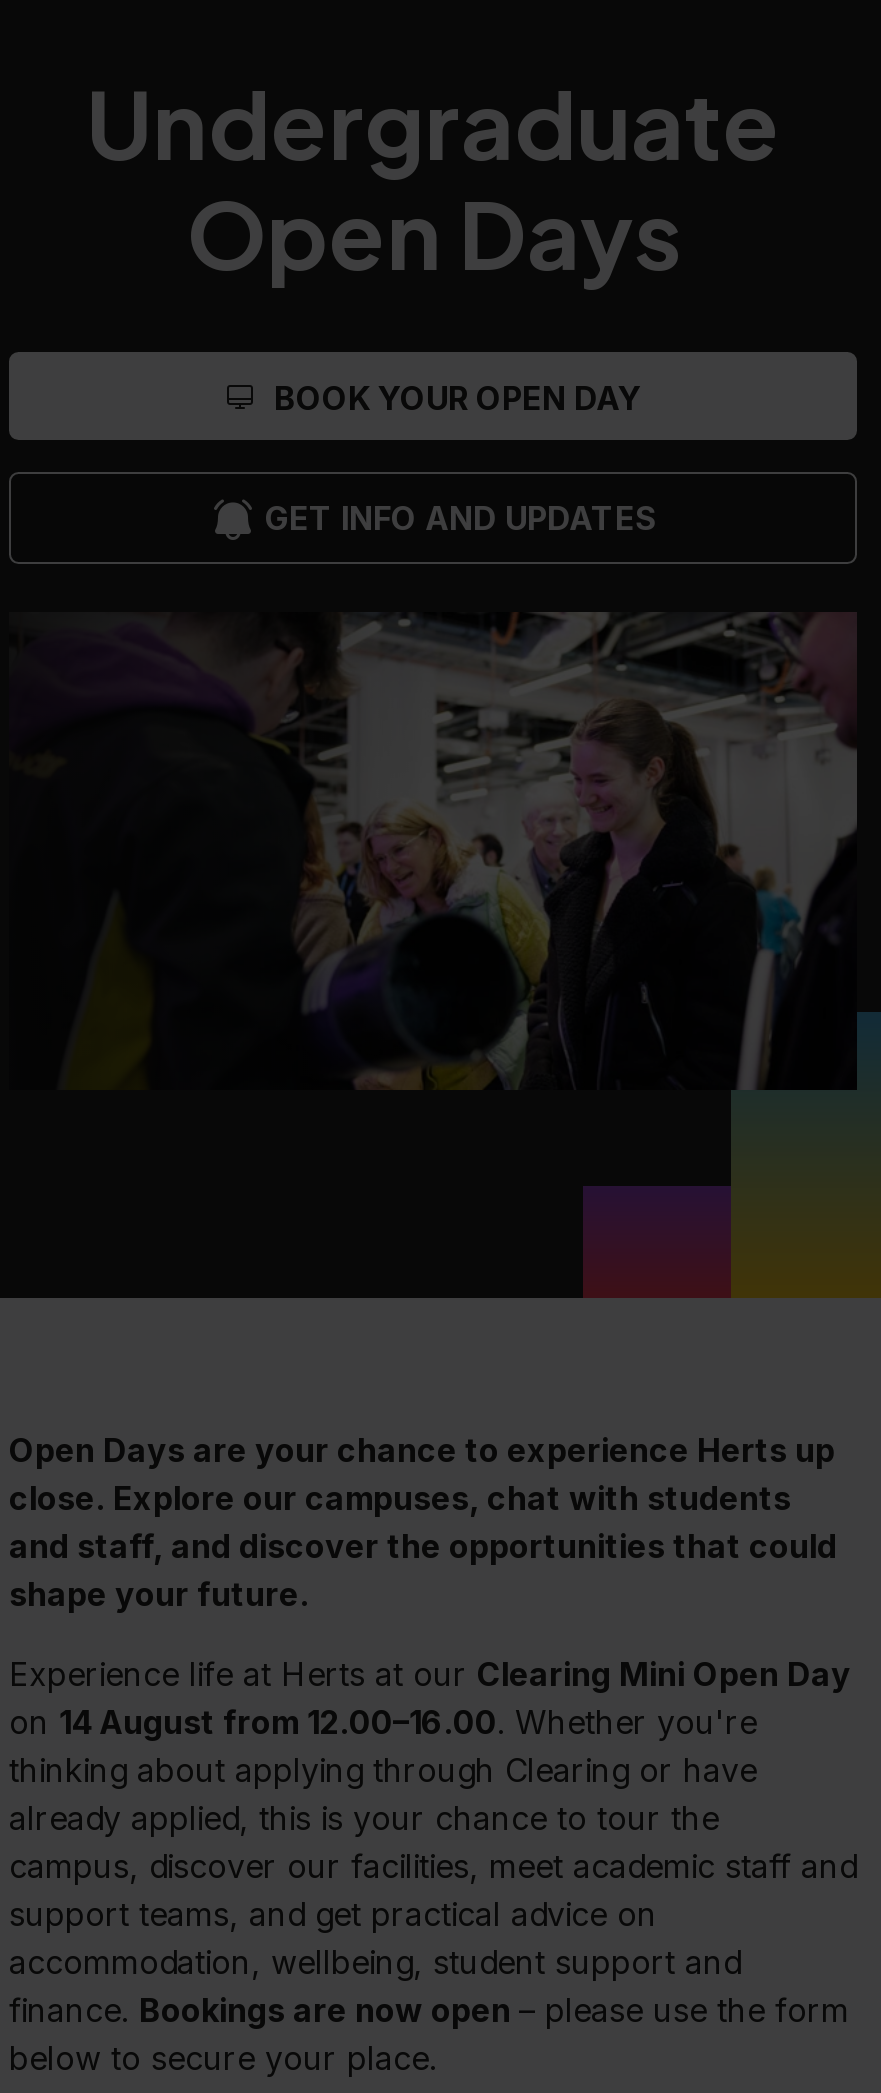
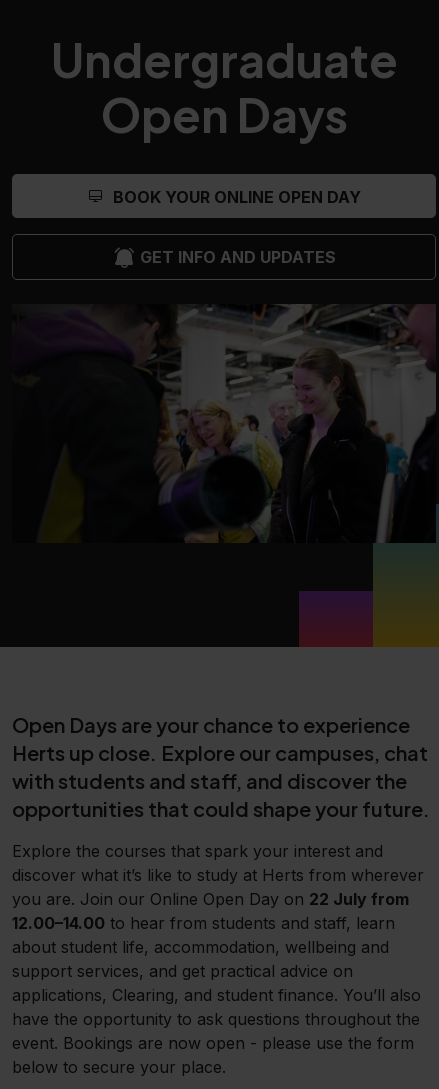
- BOOK YOUR OPEN DAY
+ BOOK YOUR ONLINE OPEN DAY

- Experience life at Herts at our Clearing Mini Open Day
- on 14 August from 12.00–16.00. Whether you're
- thinking about applying through Clearing or have
- already applied, this is your chance to tour the
- campus, discover our facilities, meet academic staff and
- support teams, and get practical advice on
- accommodation, wellbeing, student support and
- finance. Bookings are now open – please use the form
+ Explore the courses that spark your interest and
+ discover what it’s like to study at Herts from wherever
+ you are. Join our Online Open Day on 22 July from
+ 12.00–14.00 to hear from students and staff, learn
+ about student life, accommodation, wellbeing and
+ support services, and get practical advice on
+ applications, Clearing, and student finance. You’ll also
+ have the opportunity to ask questions throughout the
+ event. Bookings are now open - please use the form
